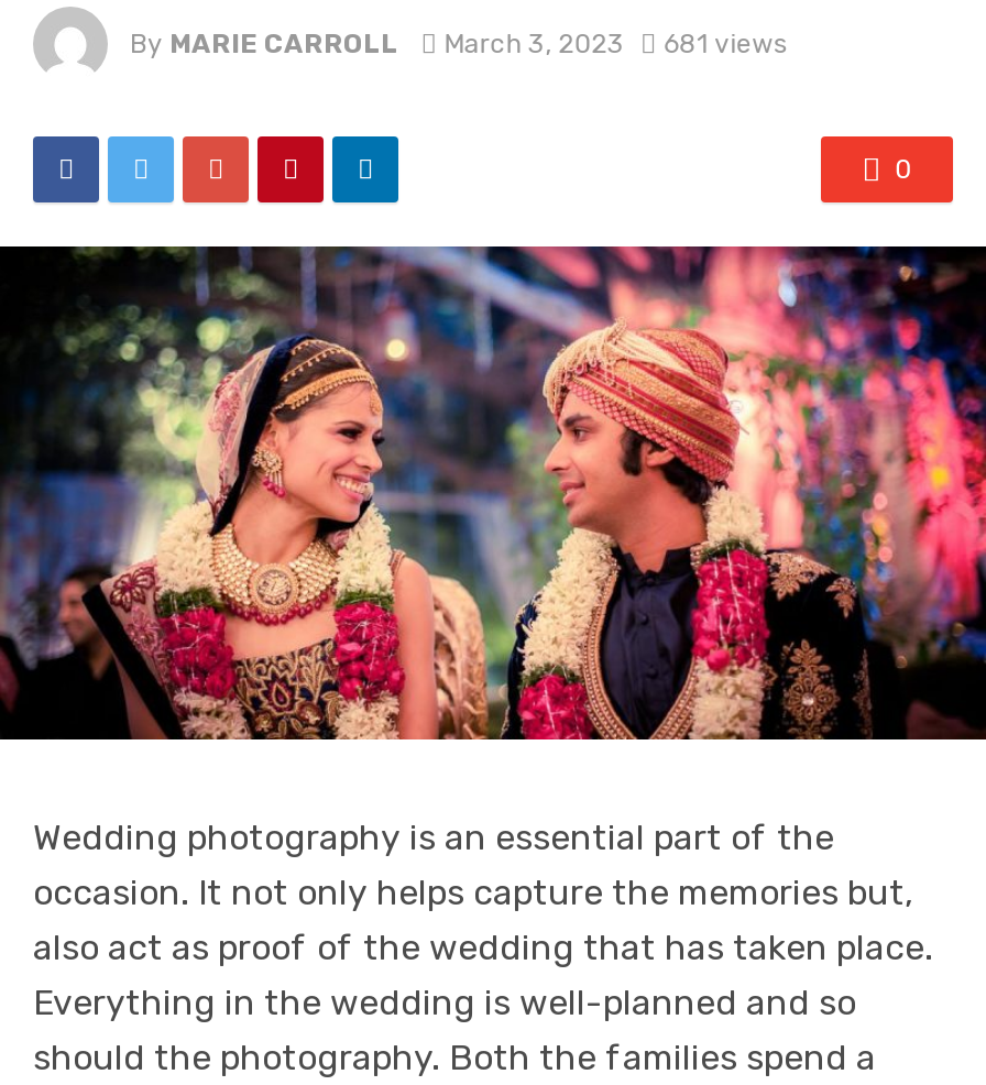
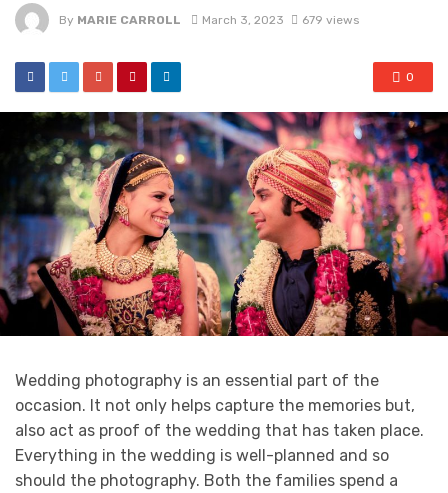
- By MARIE CARROLL March 3, 2023 681 views
+ By MARIE CARROLL March 3, 2023 679 views
